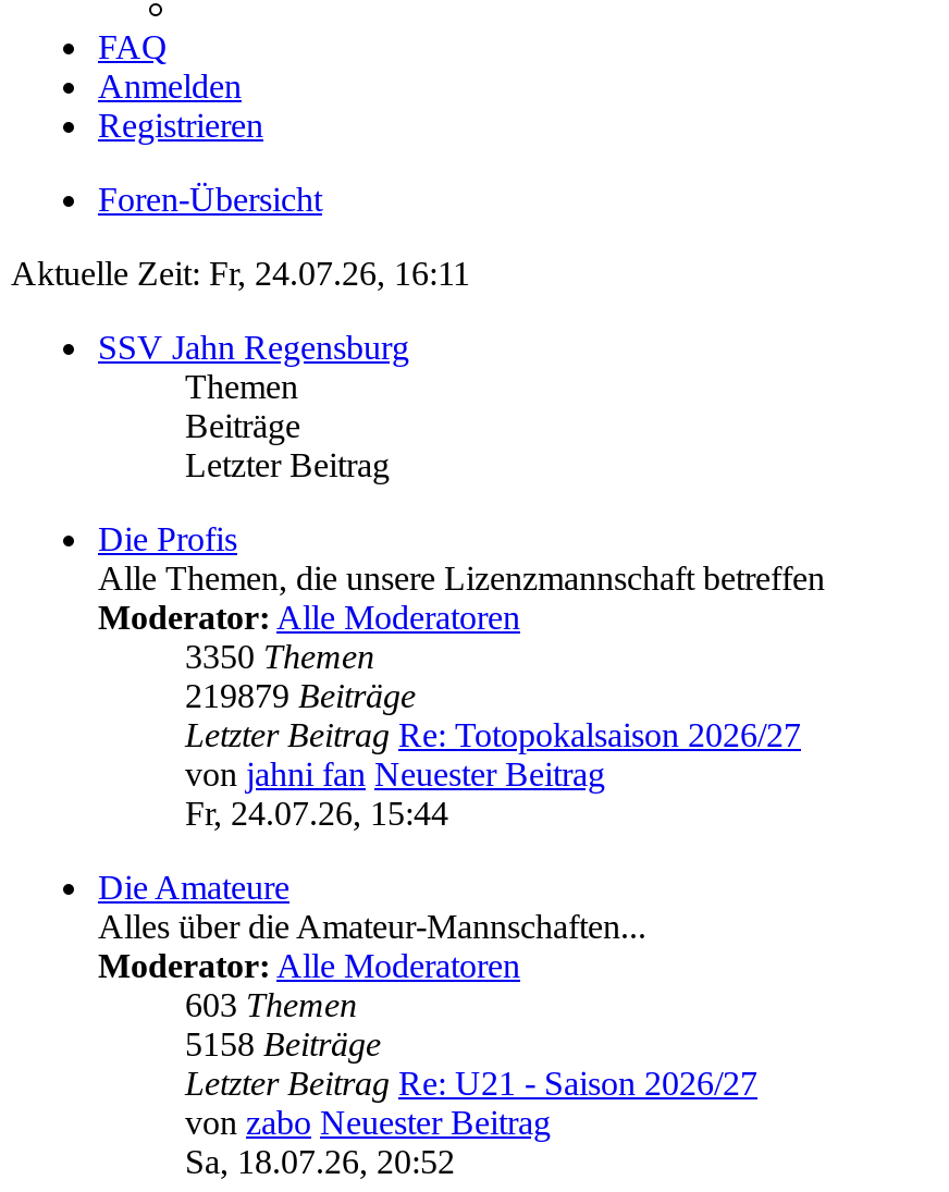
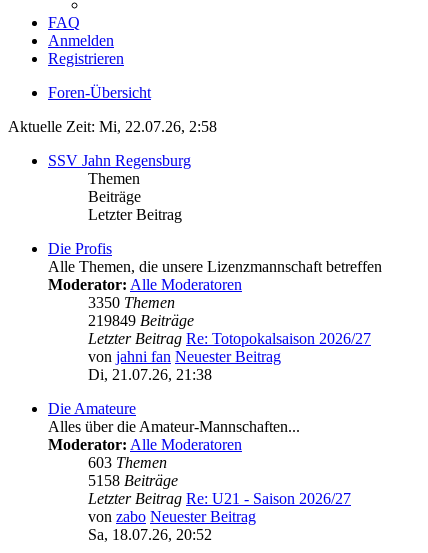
- Aktuelle Zeit: Fr, 24.07.26, 16:11
+ Aktuelle Zeit: Mi, 22.07.26, 2:58

- 219879 Beiträge
+ 219849 Beiträge

- Fr, 24.07.26, 15:44
+ Di, 21.07.26, 21:38
